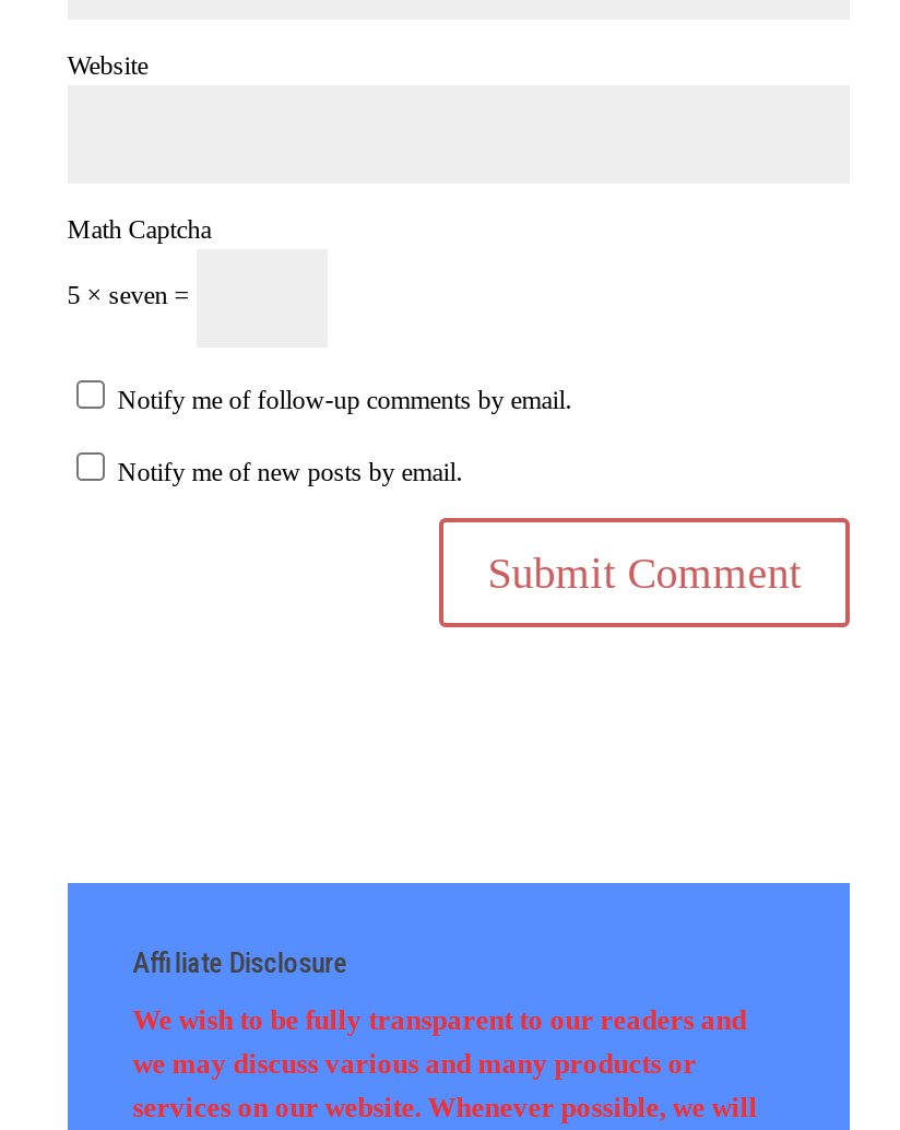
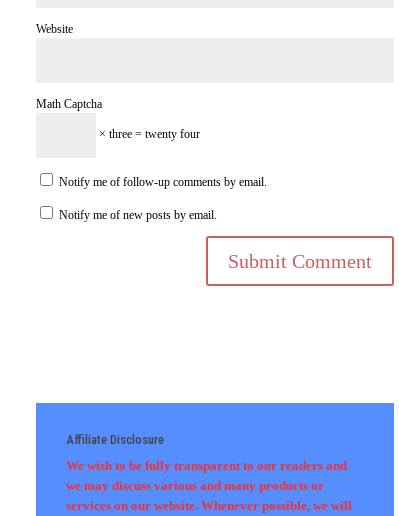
- 5 × seven =
+ × three = twenty four
